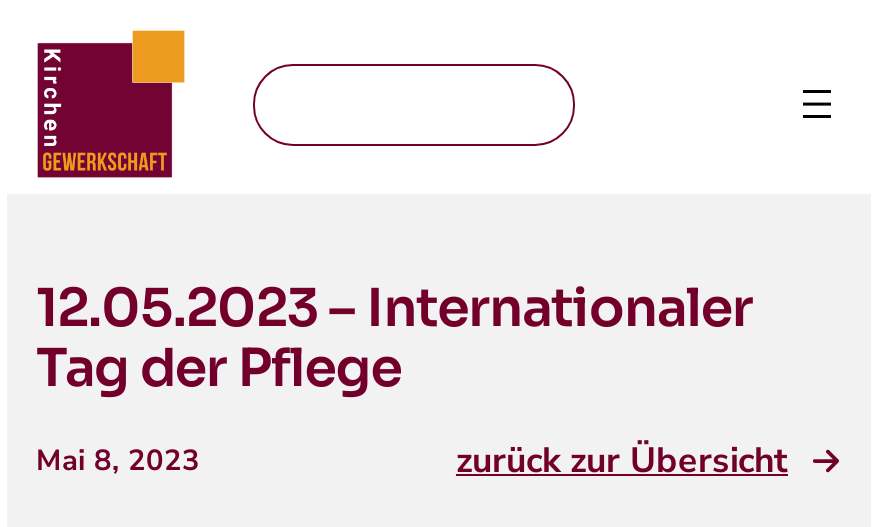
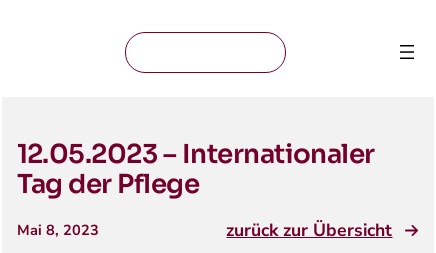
- [image]
